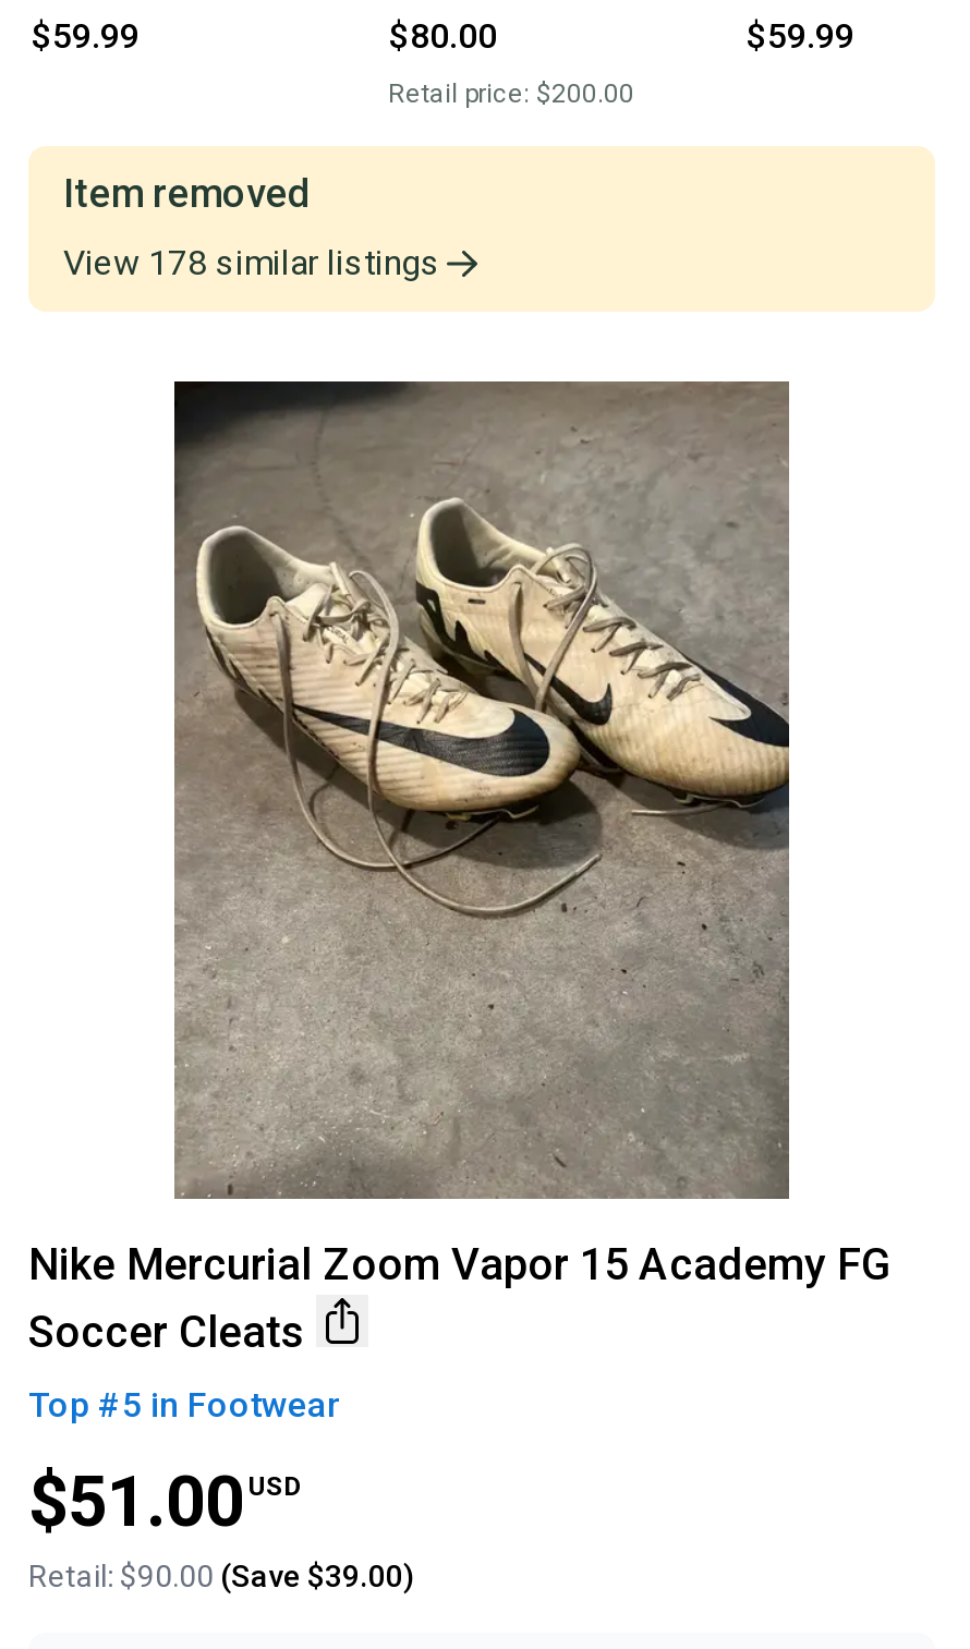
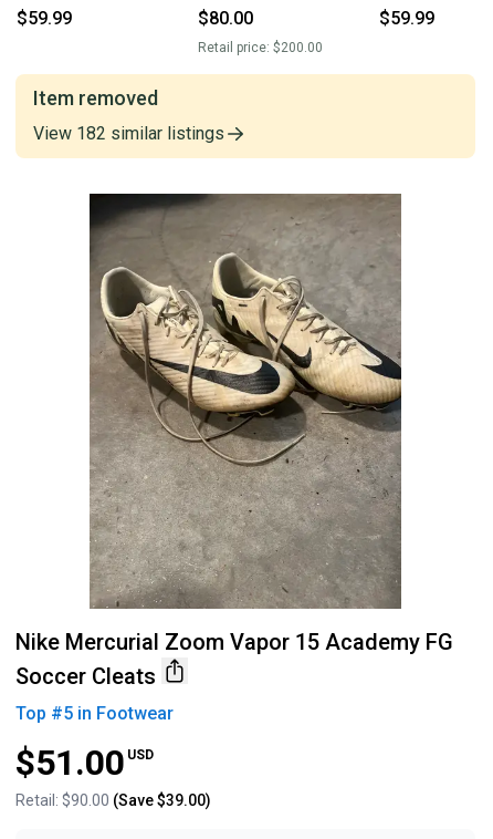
- View 178 similar listings
+ View 182 similar listings
